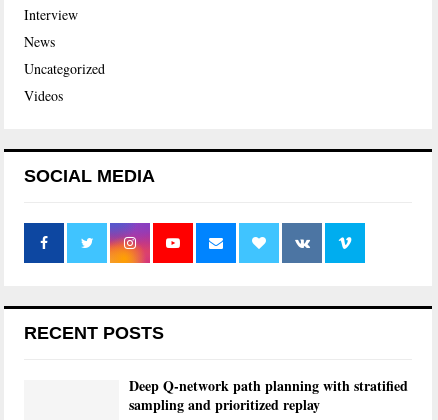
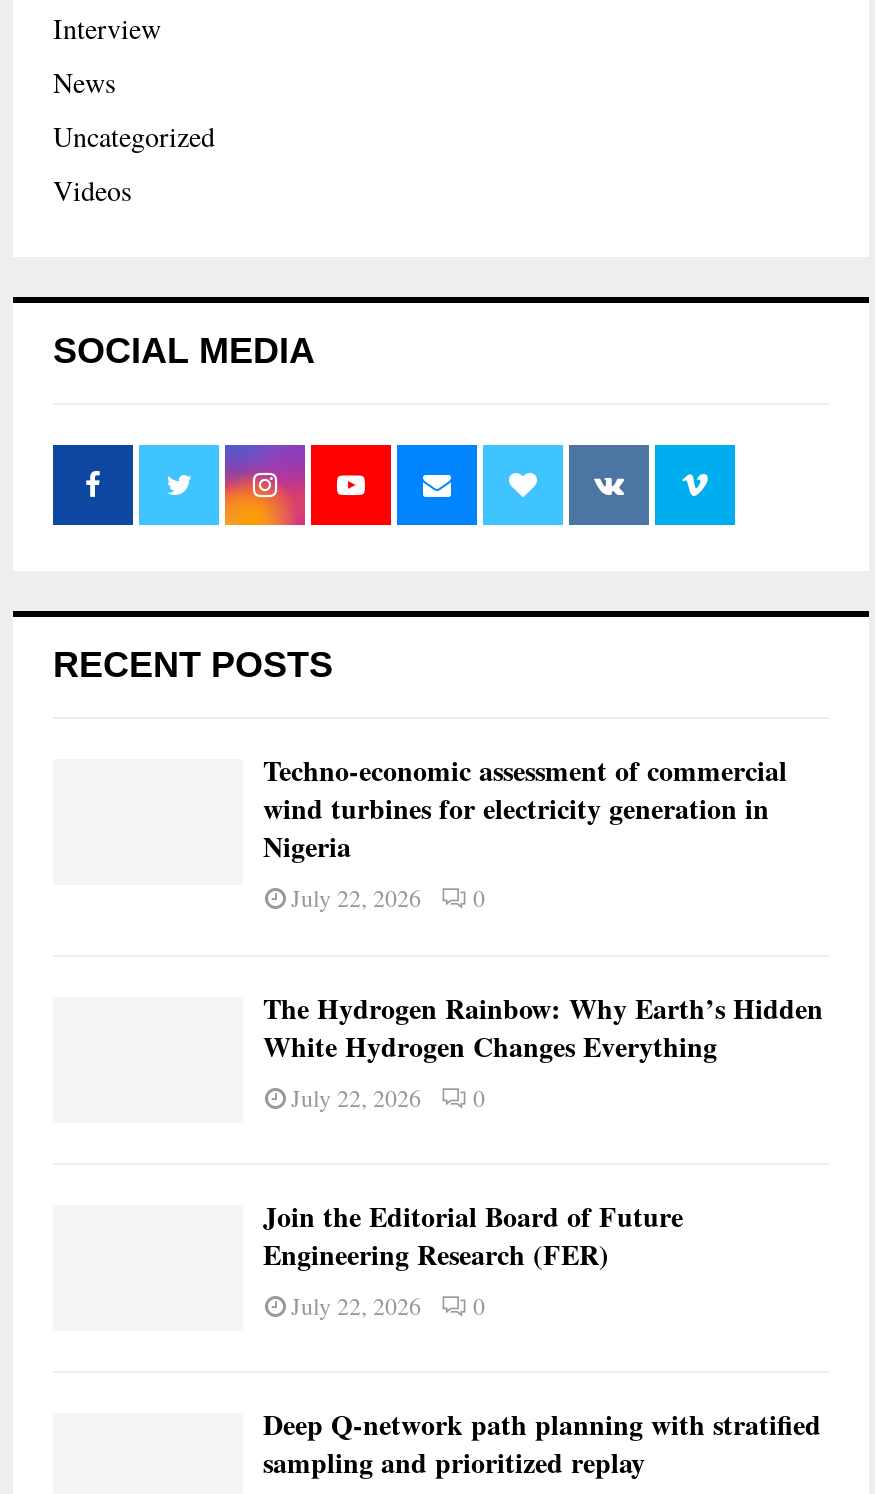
+ Techno-economic assessment of commercial
+ wind turbines for electricity generation in
+ Nigeria
+ July 22, 2026
+ 0
+ The Hydrogen Rainbow: Why Earth’s Hidden
+ White Hydrogen Changes Everything
+ July 22, 2026
+ 0
+ Join the Editorial Board of Future
+ Engineering Research (FER)
+ July 22, 2026
+ 0
